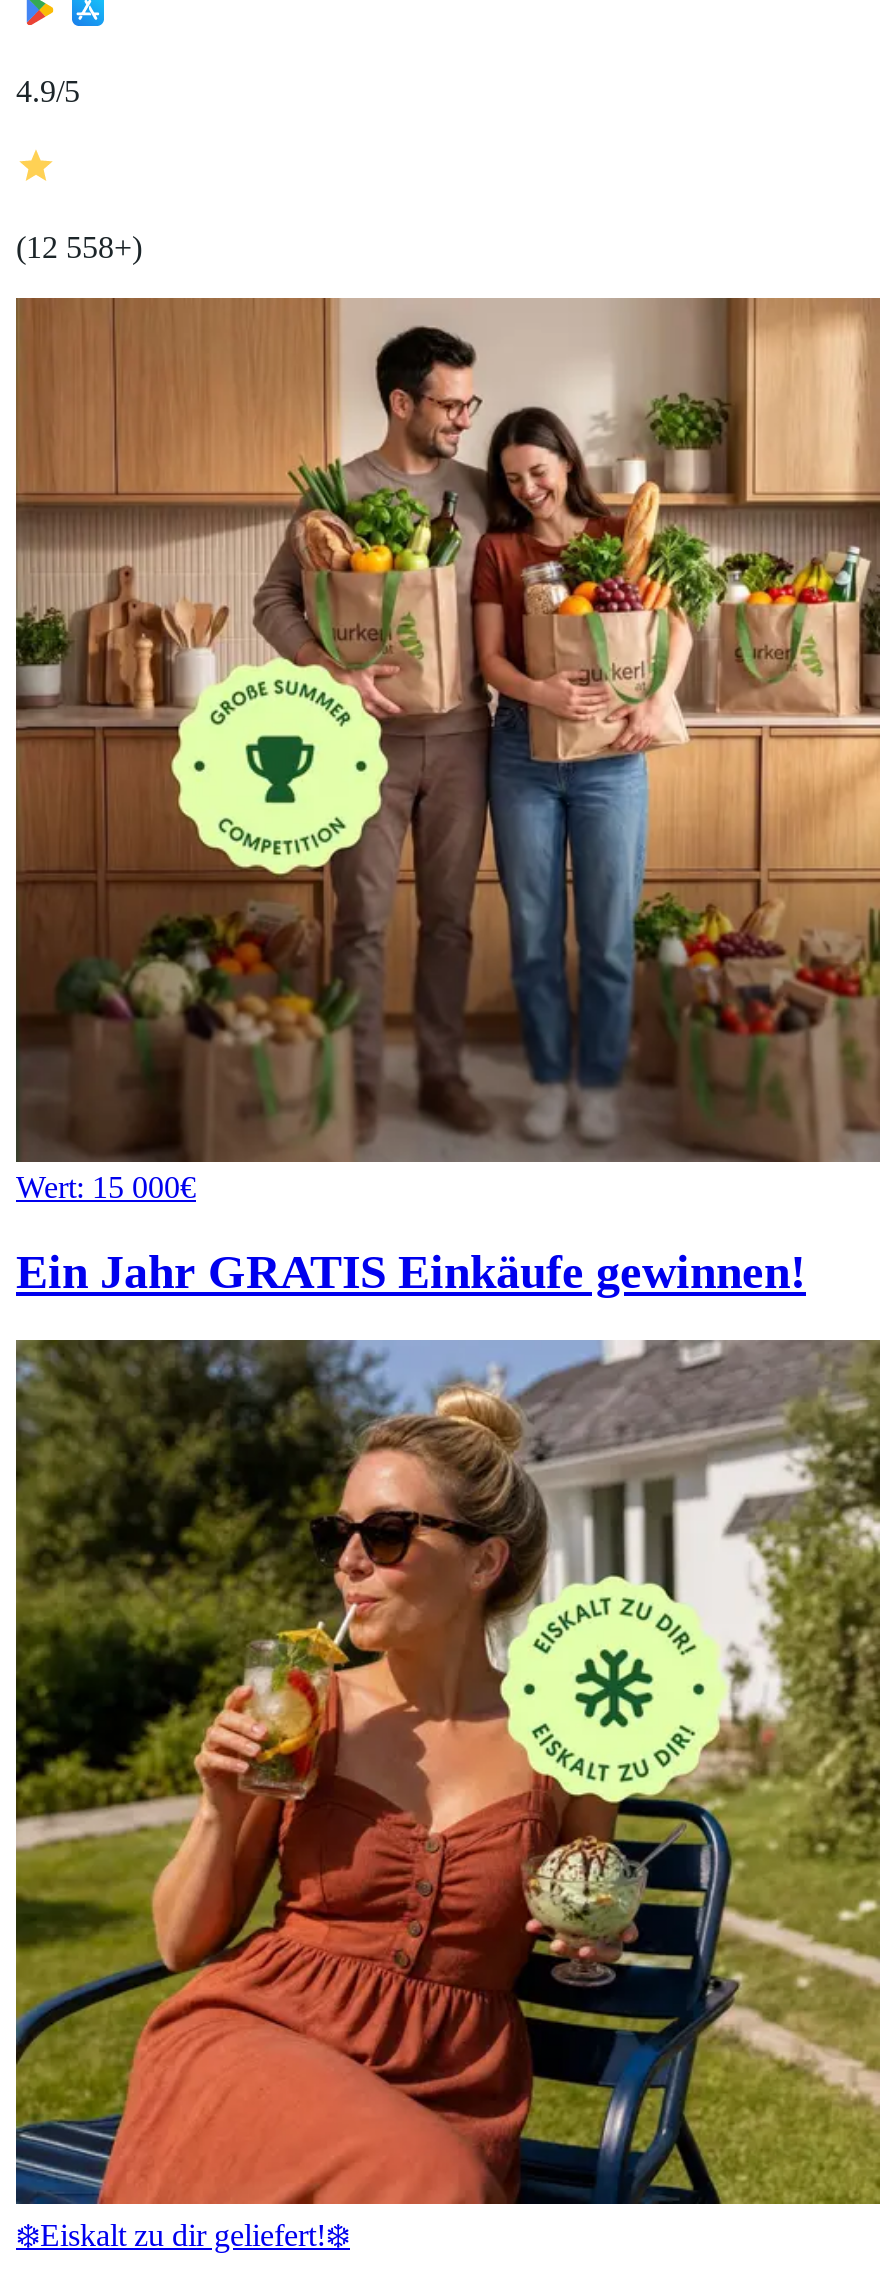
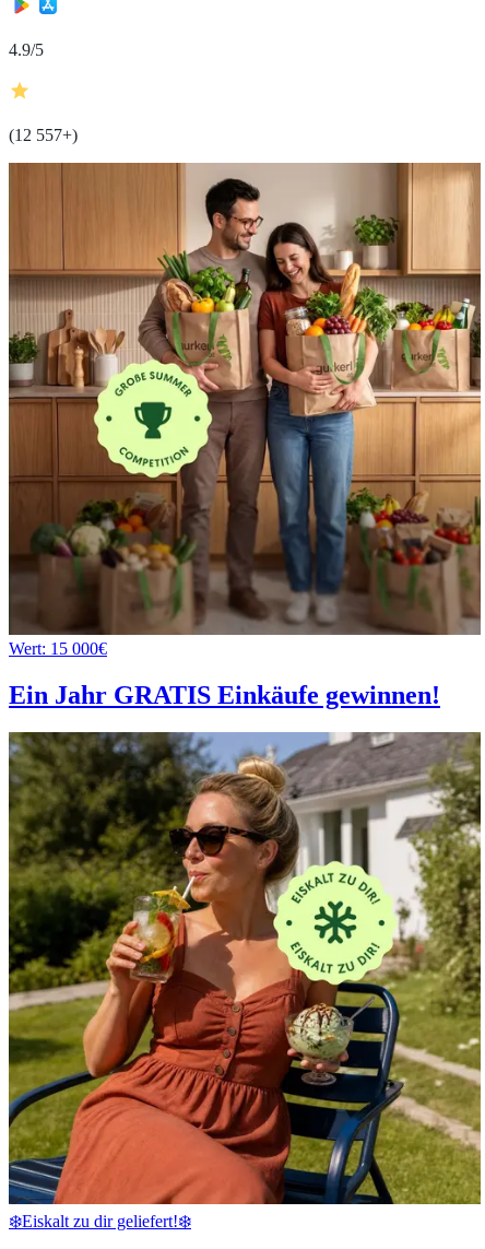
- (12 558+)
+ (12 557+)
